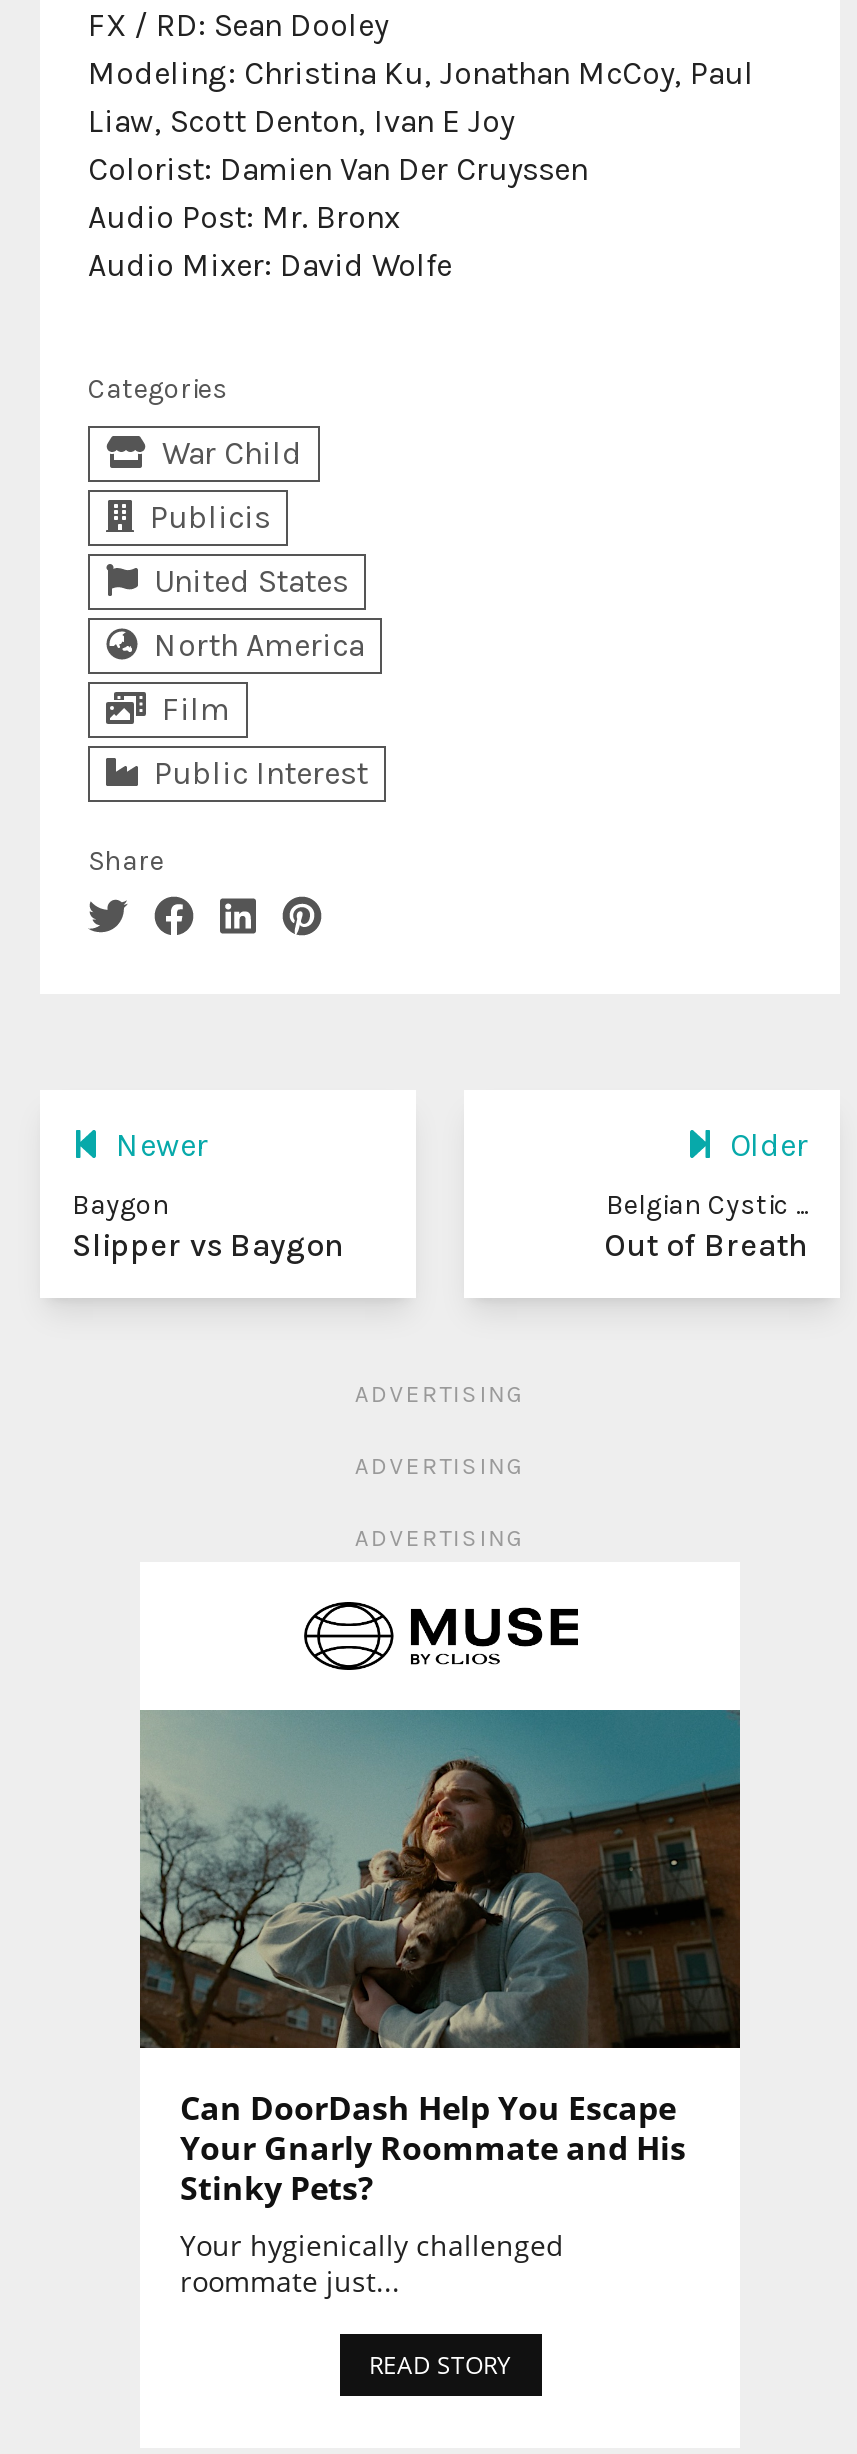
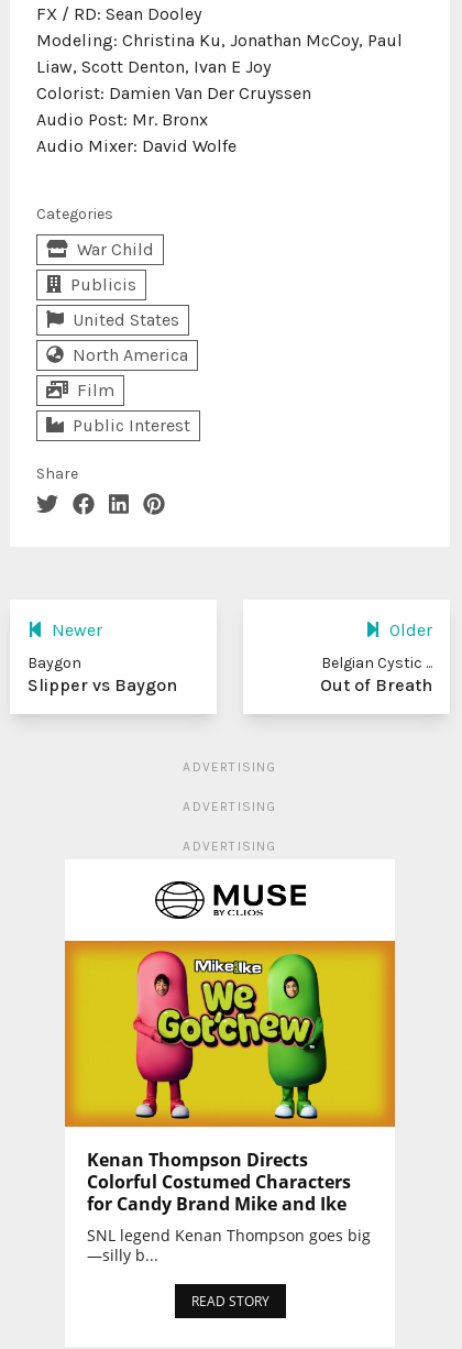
- [image]
- Can DoorDash Help You Escape
- Your Gnarly Roommate and His
- Stinky Pets?
- Your hygienically challenged
- roommate just...
+ [image]
+ Kenan Thompson Directs
+ Colorful Costumed Characters
+ for Candy Brand Mike and Ike
+ SNL legend Kenan Thompson goes big
+ —silly b...
